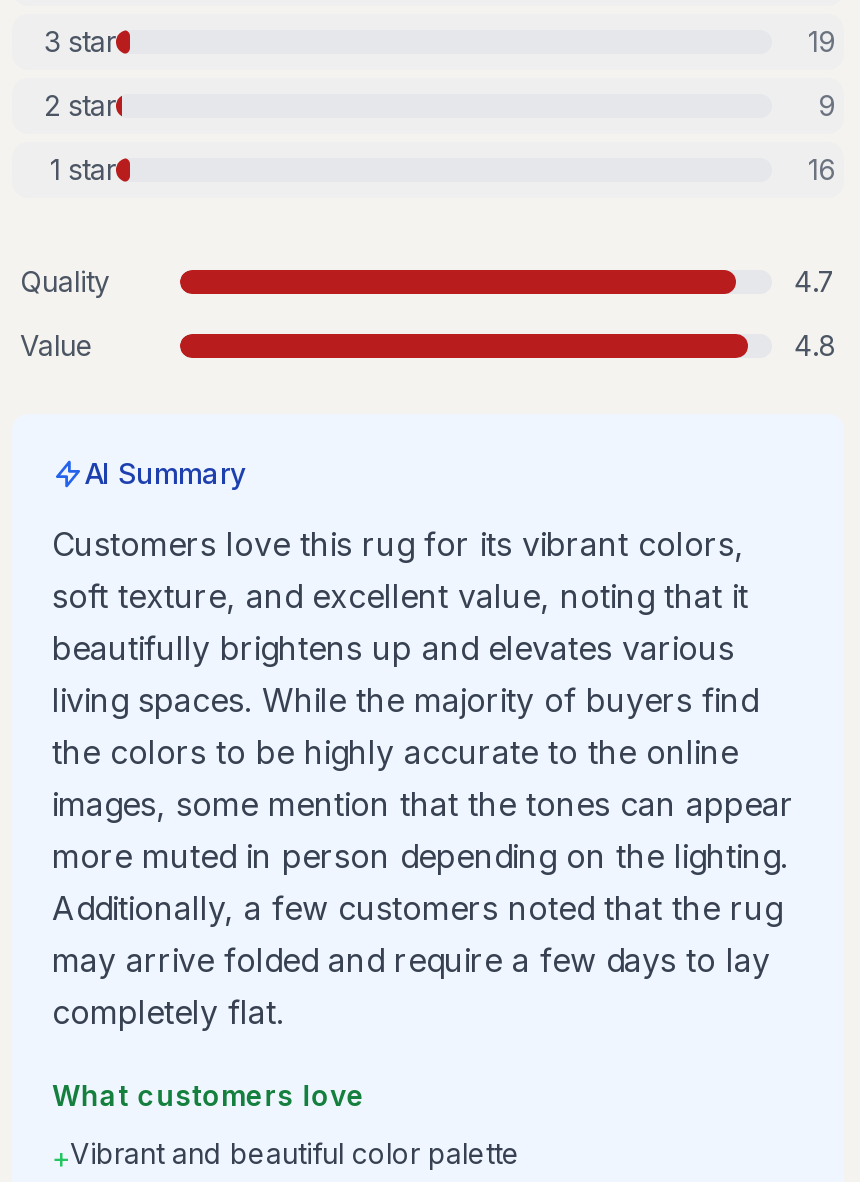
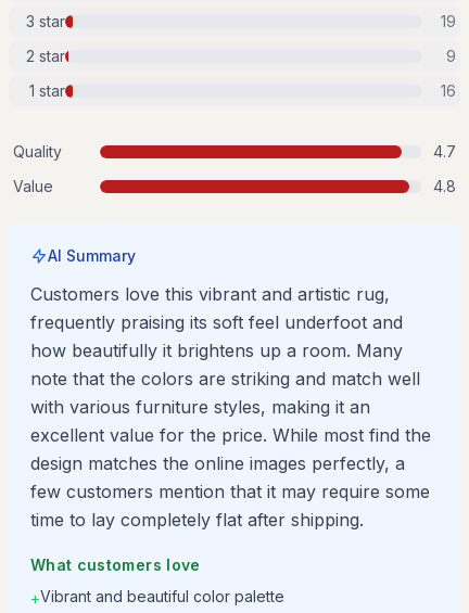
- Customers love this rug for its vibrant colors,
- soft texture, and excellent value, noting that it
- beautifully brightens up and elevates various
- living spaces. While the majority of buyers find
- the colors to be highly accurate to the online
- images, some mention that the tones can appear
- more muted in person depending on the lighting.
- Additionally, a few customers noted that the rug
- may arrive folded and require a few days to lay
- completely flat.
+ Customers love this vibrant and artistic rug,
+ frequently praising its soft feel underfoot and
+ how beautifully it brightens up a room. Many
+ note that the colors are striking and match well
+ with various furniture styles, making it an
+ excellent value for the price. While most find the
+ design matches the online images perfectly, a
+ few customers mention that it may require some
+ time to lay completely flat after shipping.
